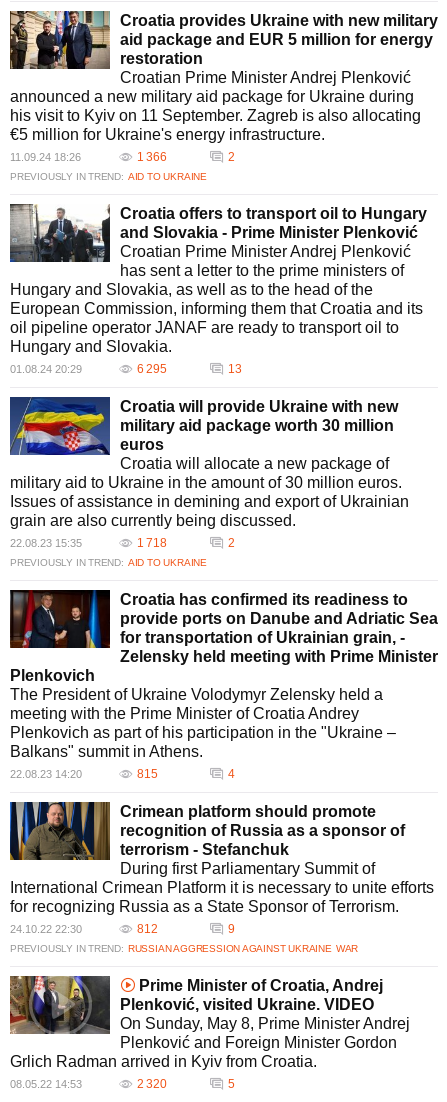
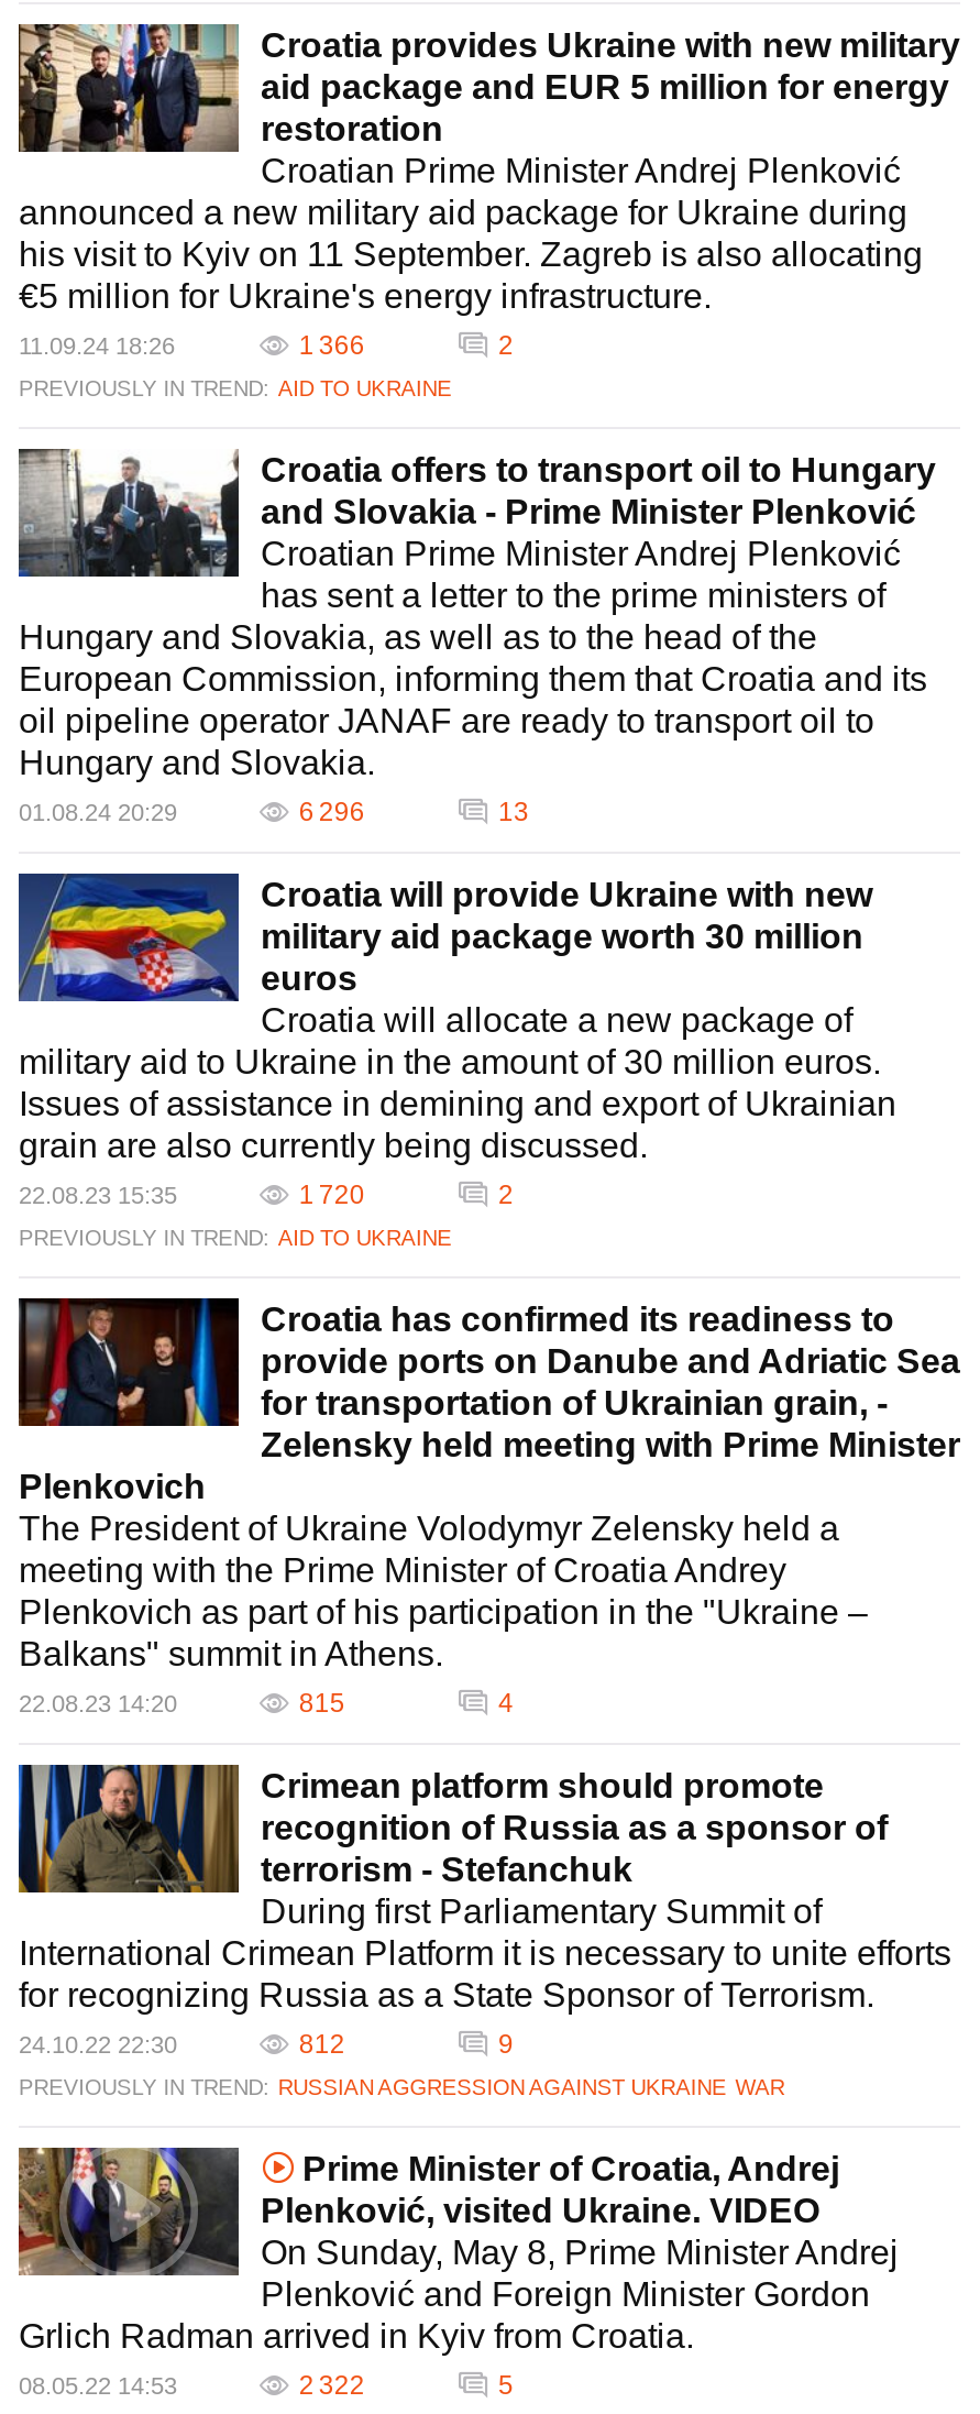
- 6 295
+ 6 296

- 1 718
+ 1 720

- 2 320
+ 2 322
